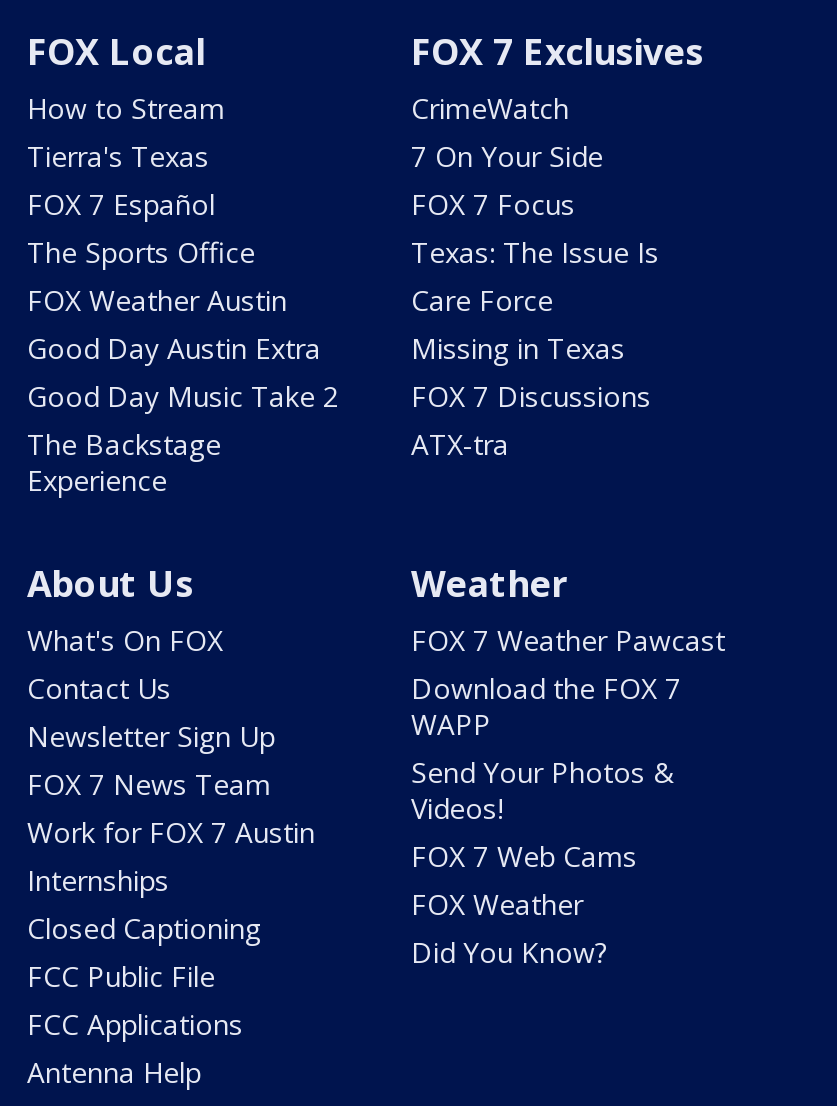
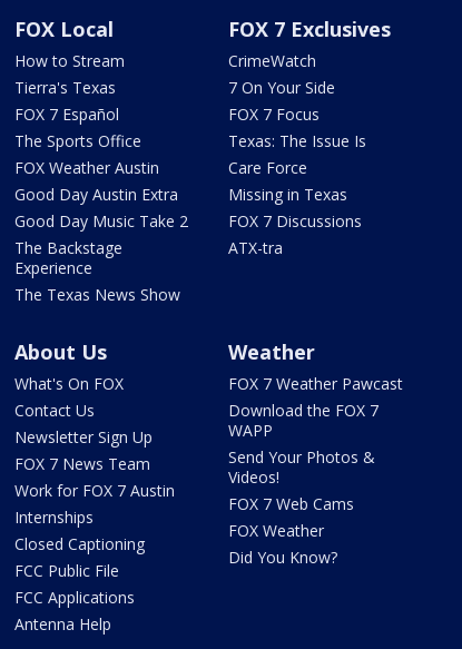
+ The Texas News Show
